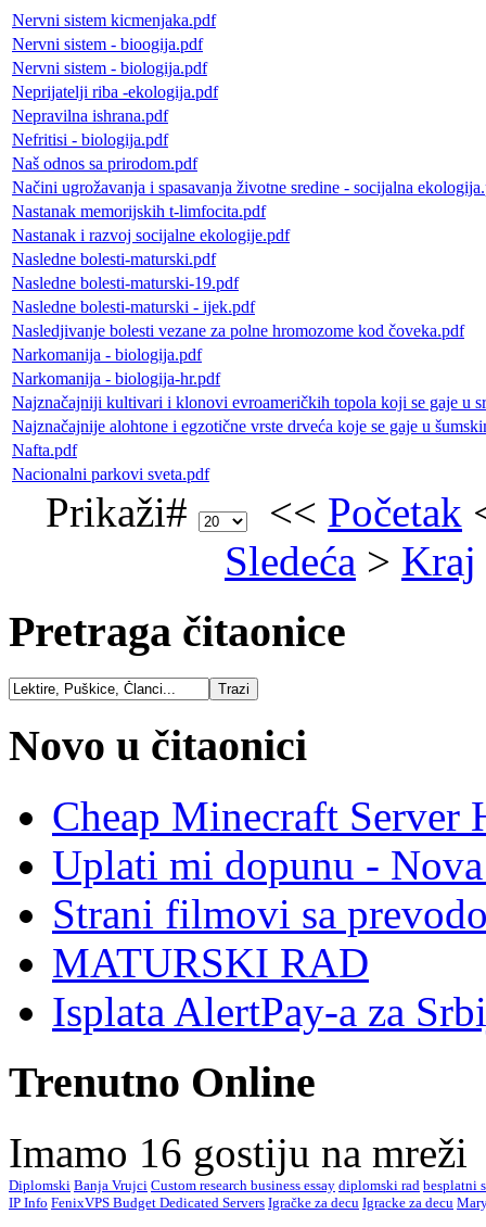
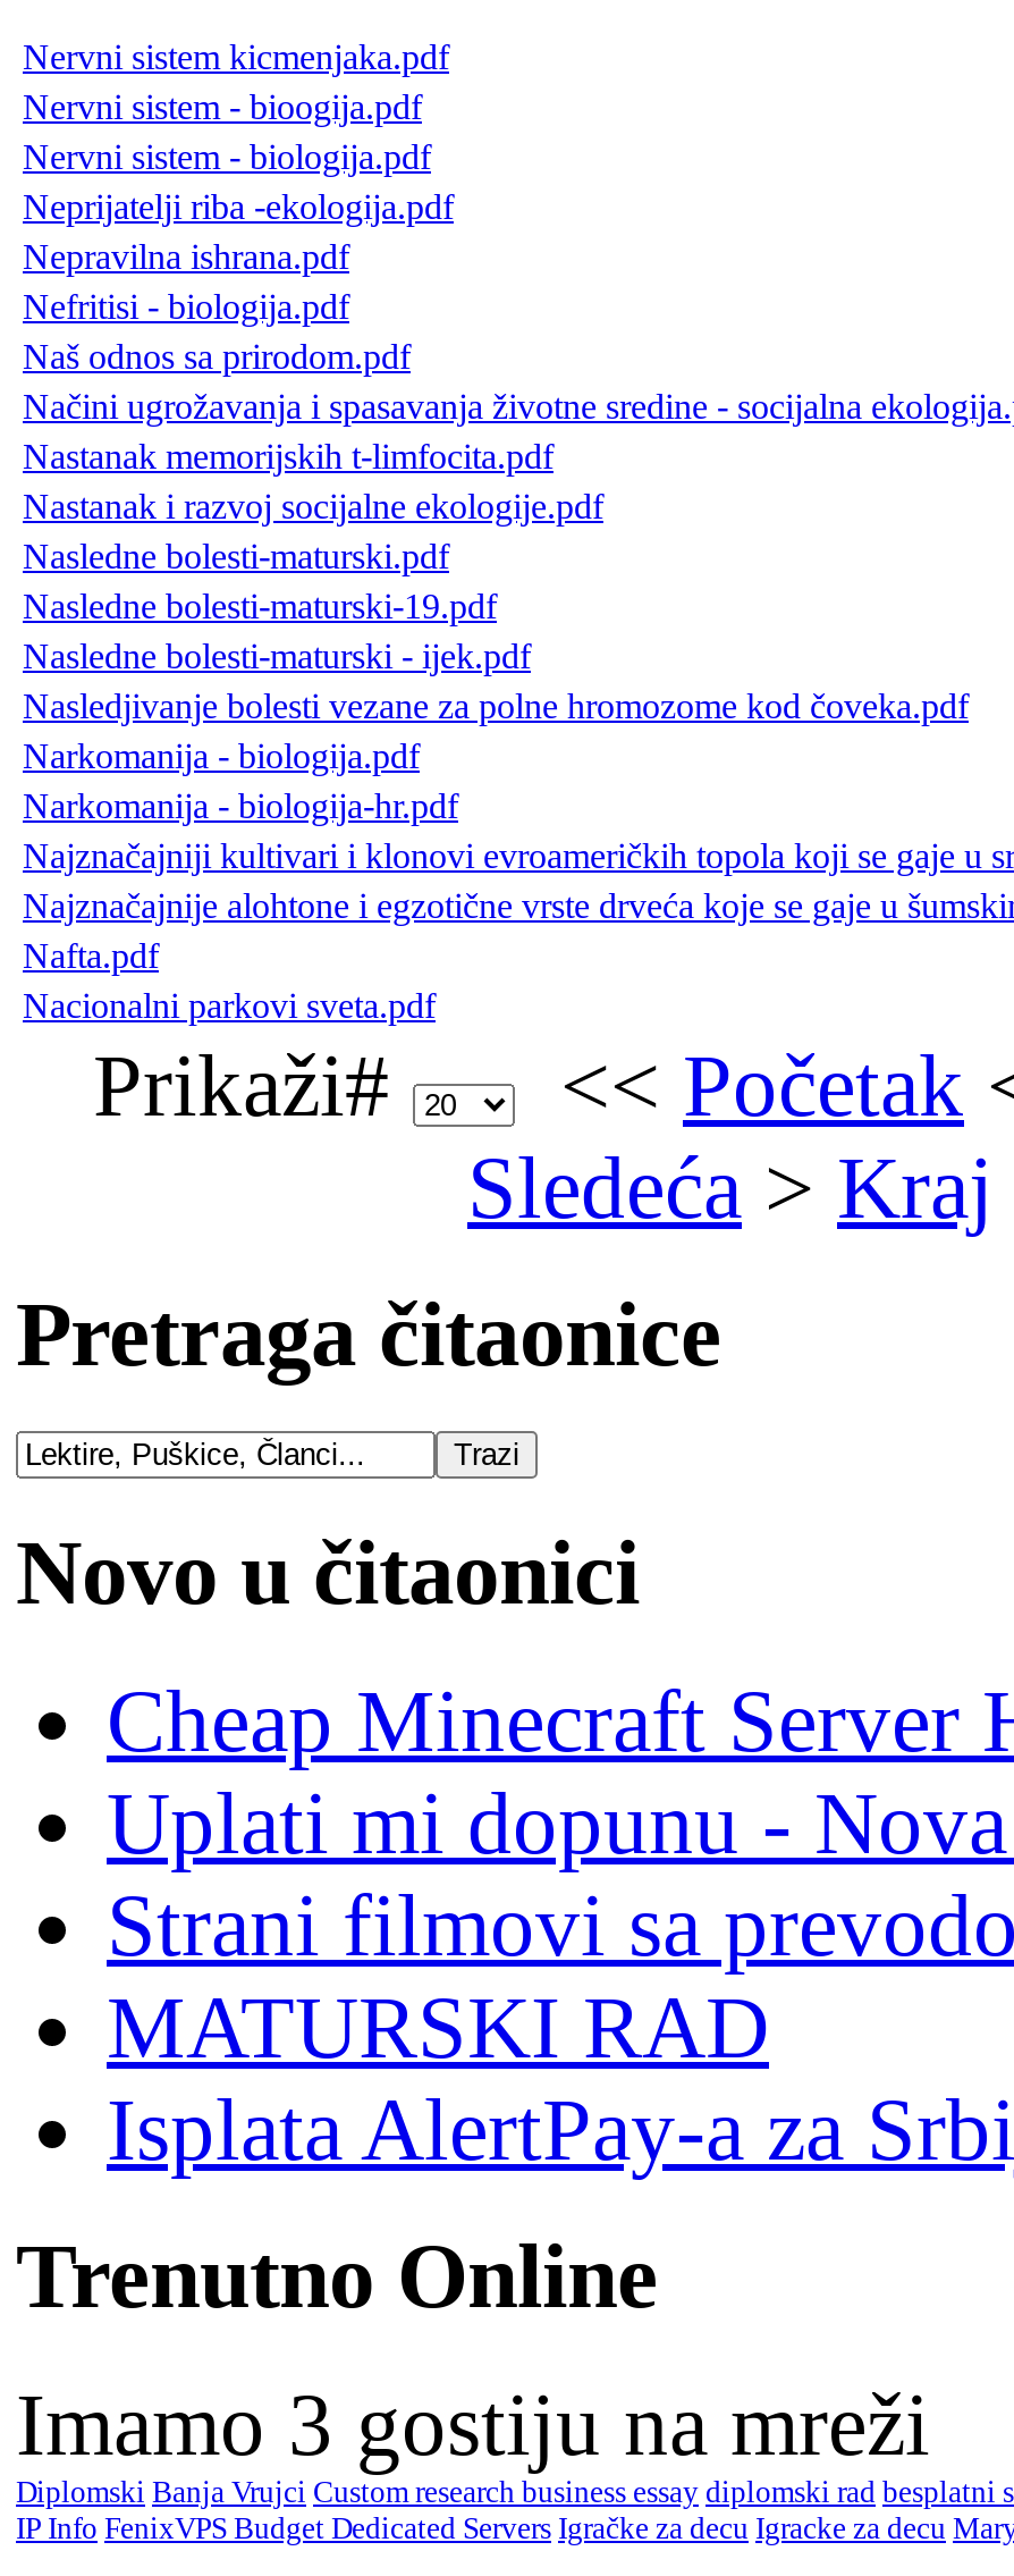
- Imamo 16 gostiju na mreži
+ Imamo 3 gostiju na mreži
